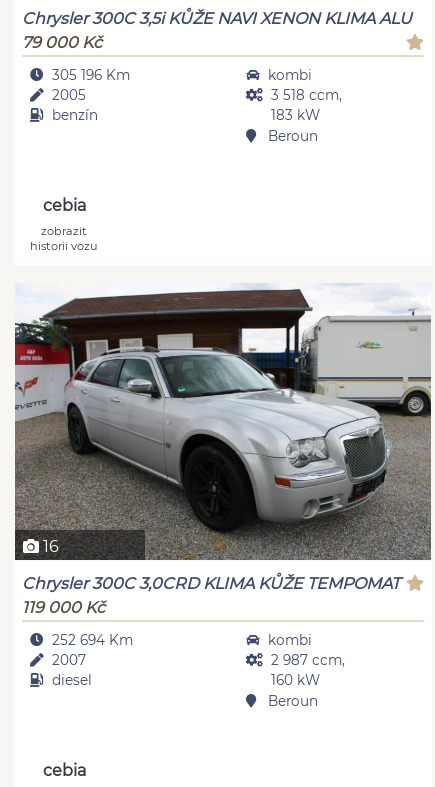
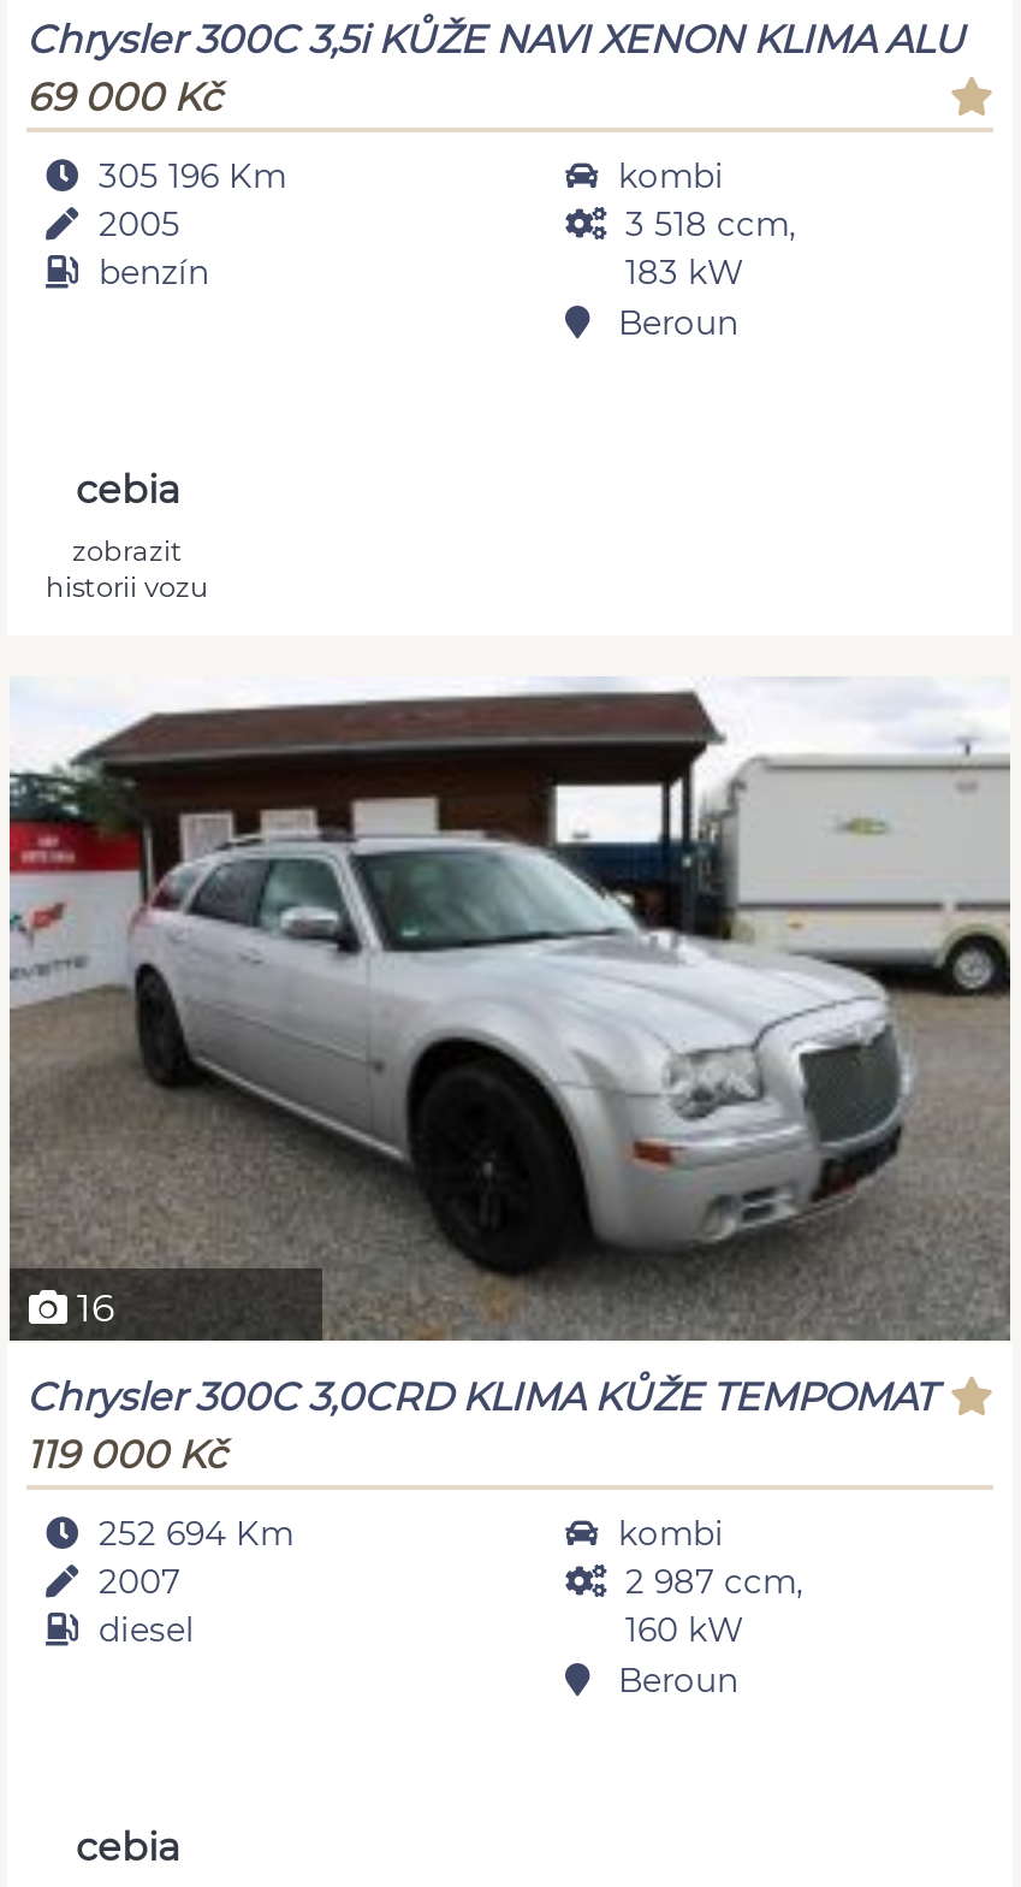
- 79 000 Kč
+ 69 000 Kč
